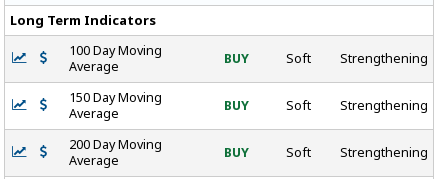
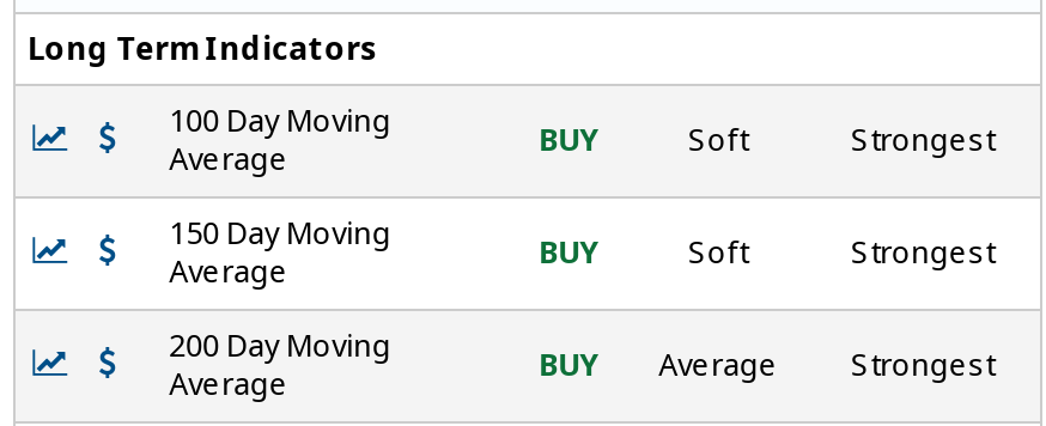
- Strengthening
+ Strongest

- Strengthening
+ Strongest

- Soft
- Strengthening
+ Average
+ Strongest
